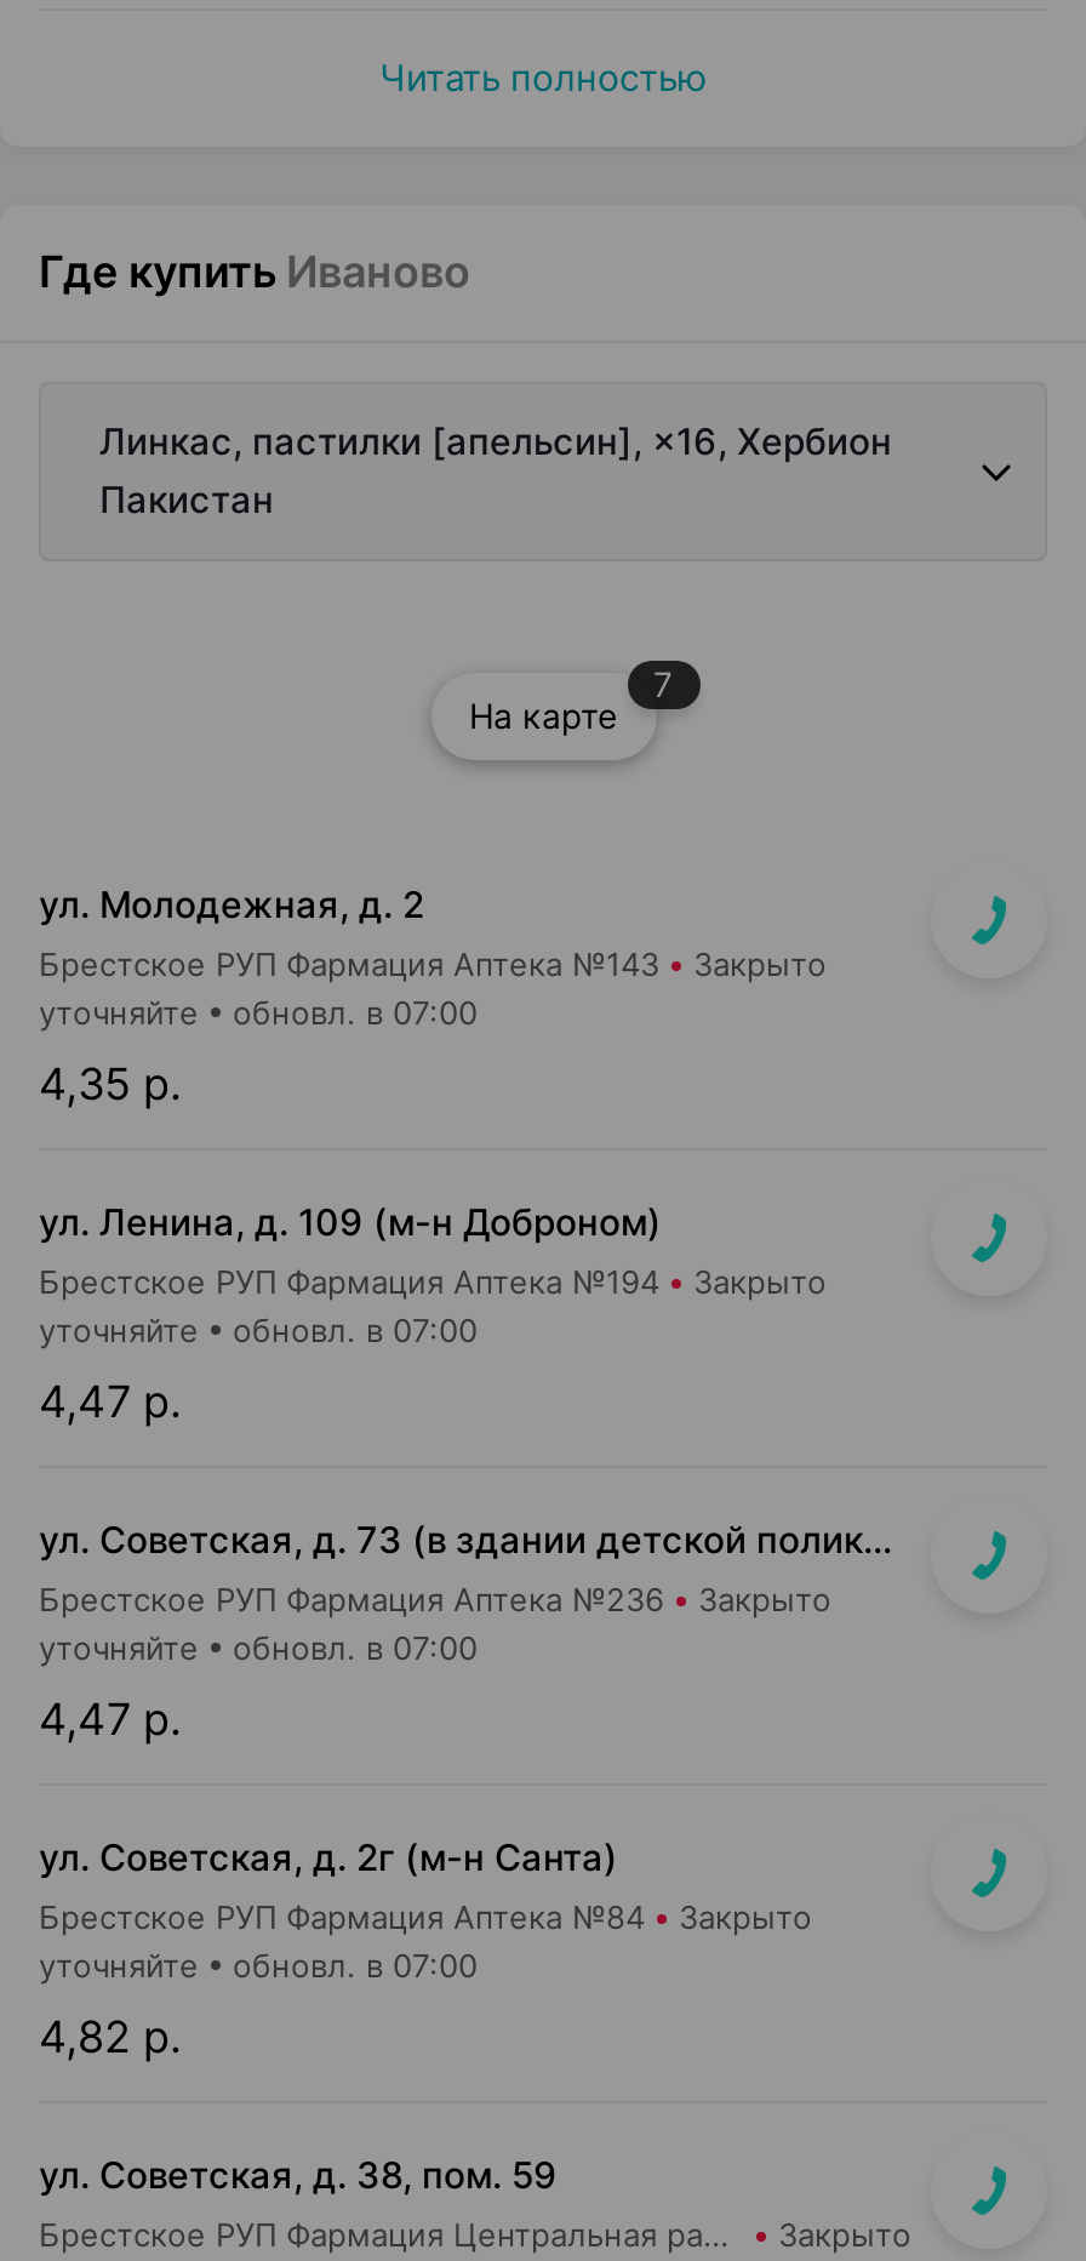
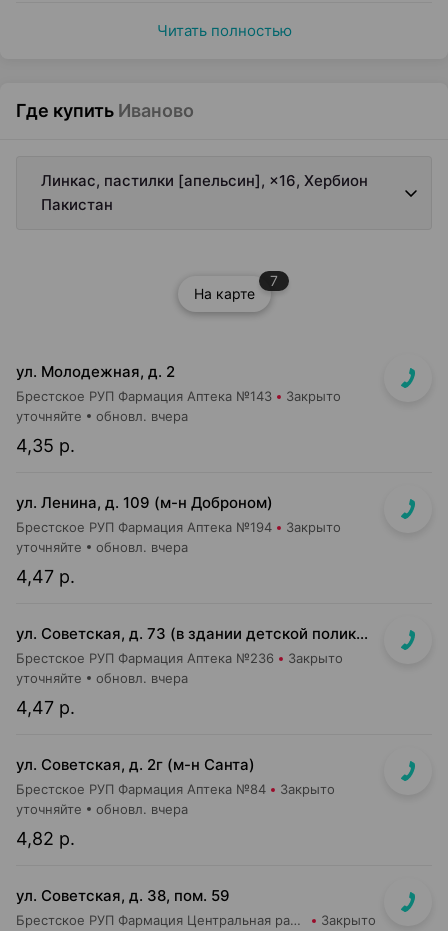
- обновл. в 07:00
+ обновл. вчера

- обновл. в 07:00
+ обновл. вчера

- обновл. в 07:00
+ обновл. вчера

- обновл. в 07:00
+ обновл. вчера
